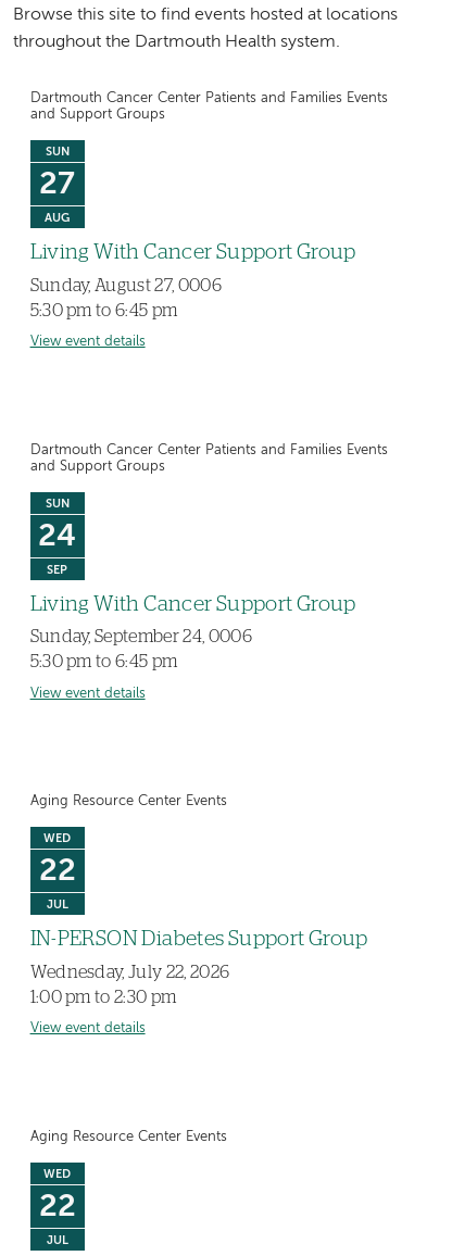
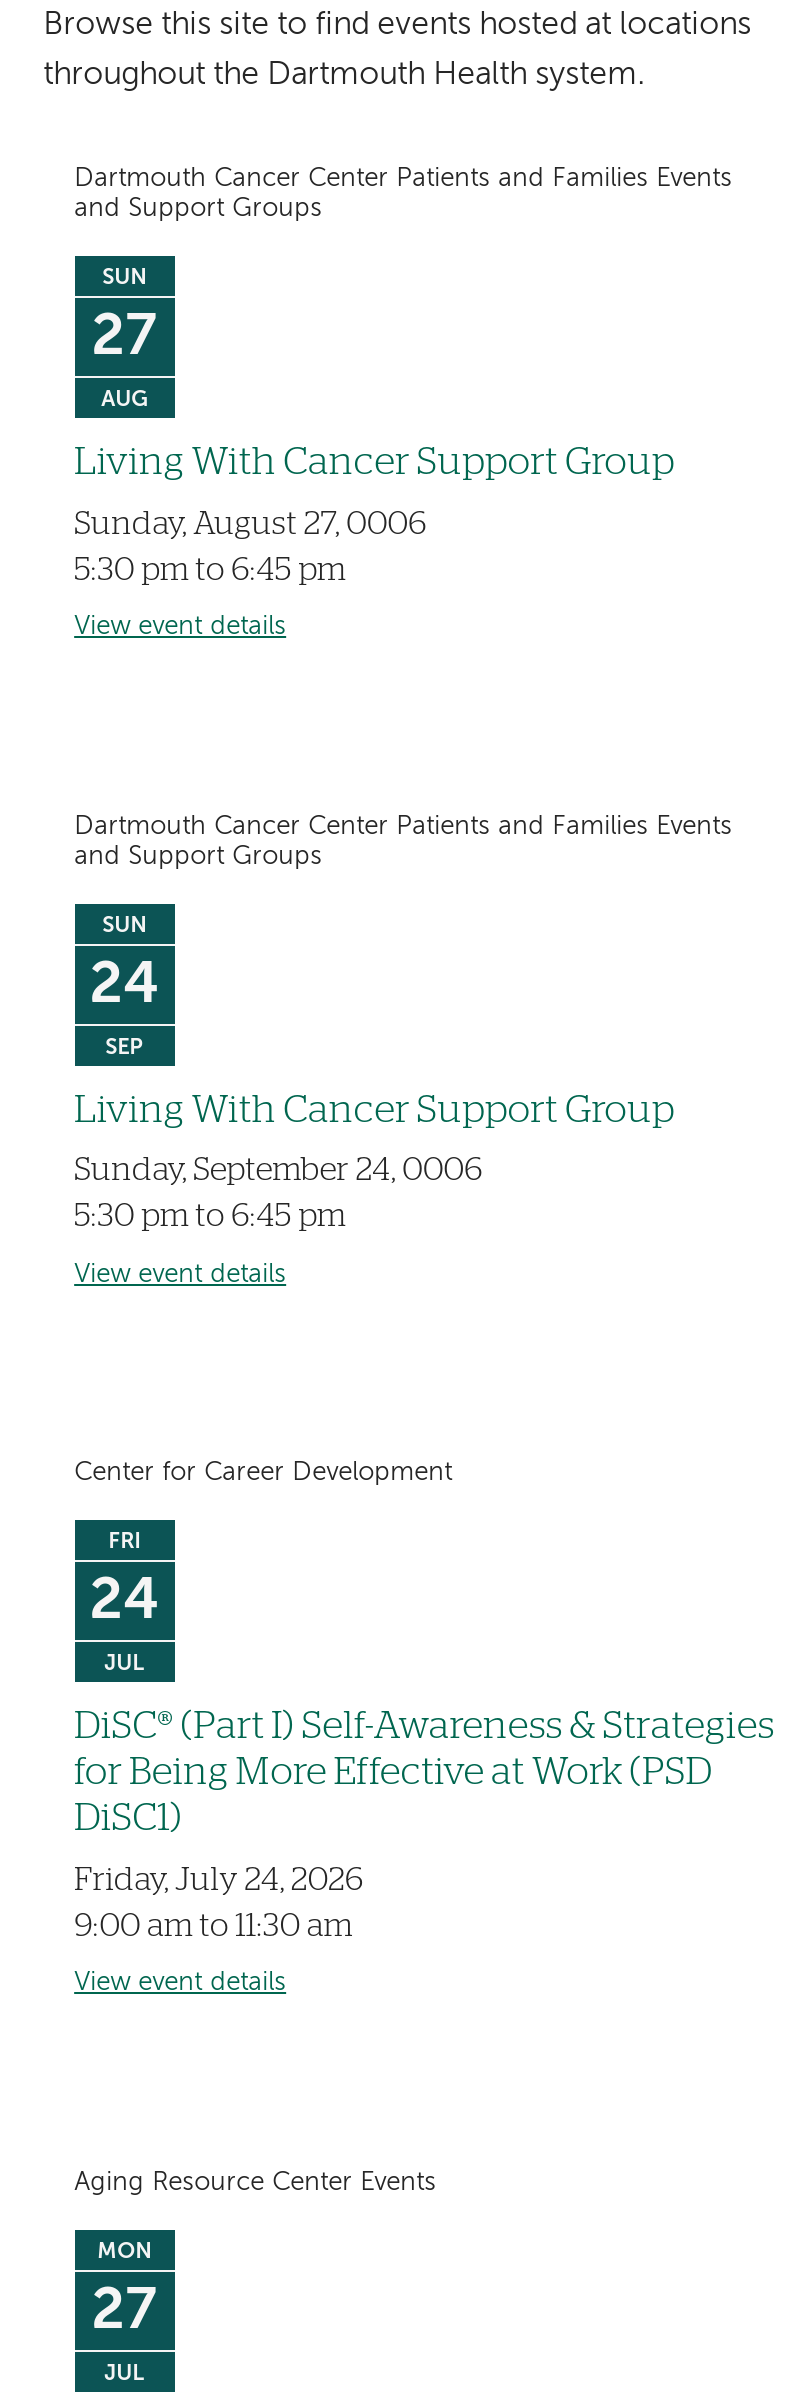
- Aging Resource Center Events
+ Center for Career Development

- WED
- 22
+ FRI
+ 24

- IN-PERSON Diabetes Support Group
+ DiSC® (Part I) Self-Awareness & Strategies
+ for Being More Effective at Work (PSD
+ DiSC1)

- Wednesday, July 22, 2026
- 1:00 pm to 2:30 pm
+ Friday, July 24, 2026
+ 9:00 am to 11:30 am

- WED
- 22
+ MON
+ 27
